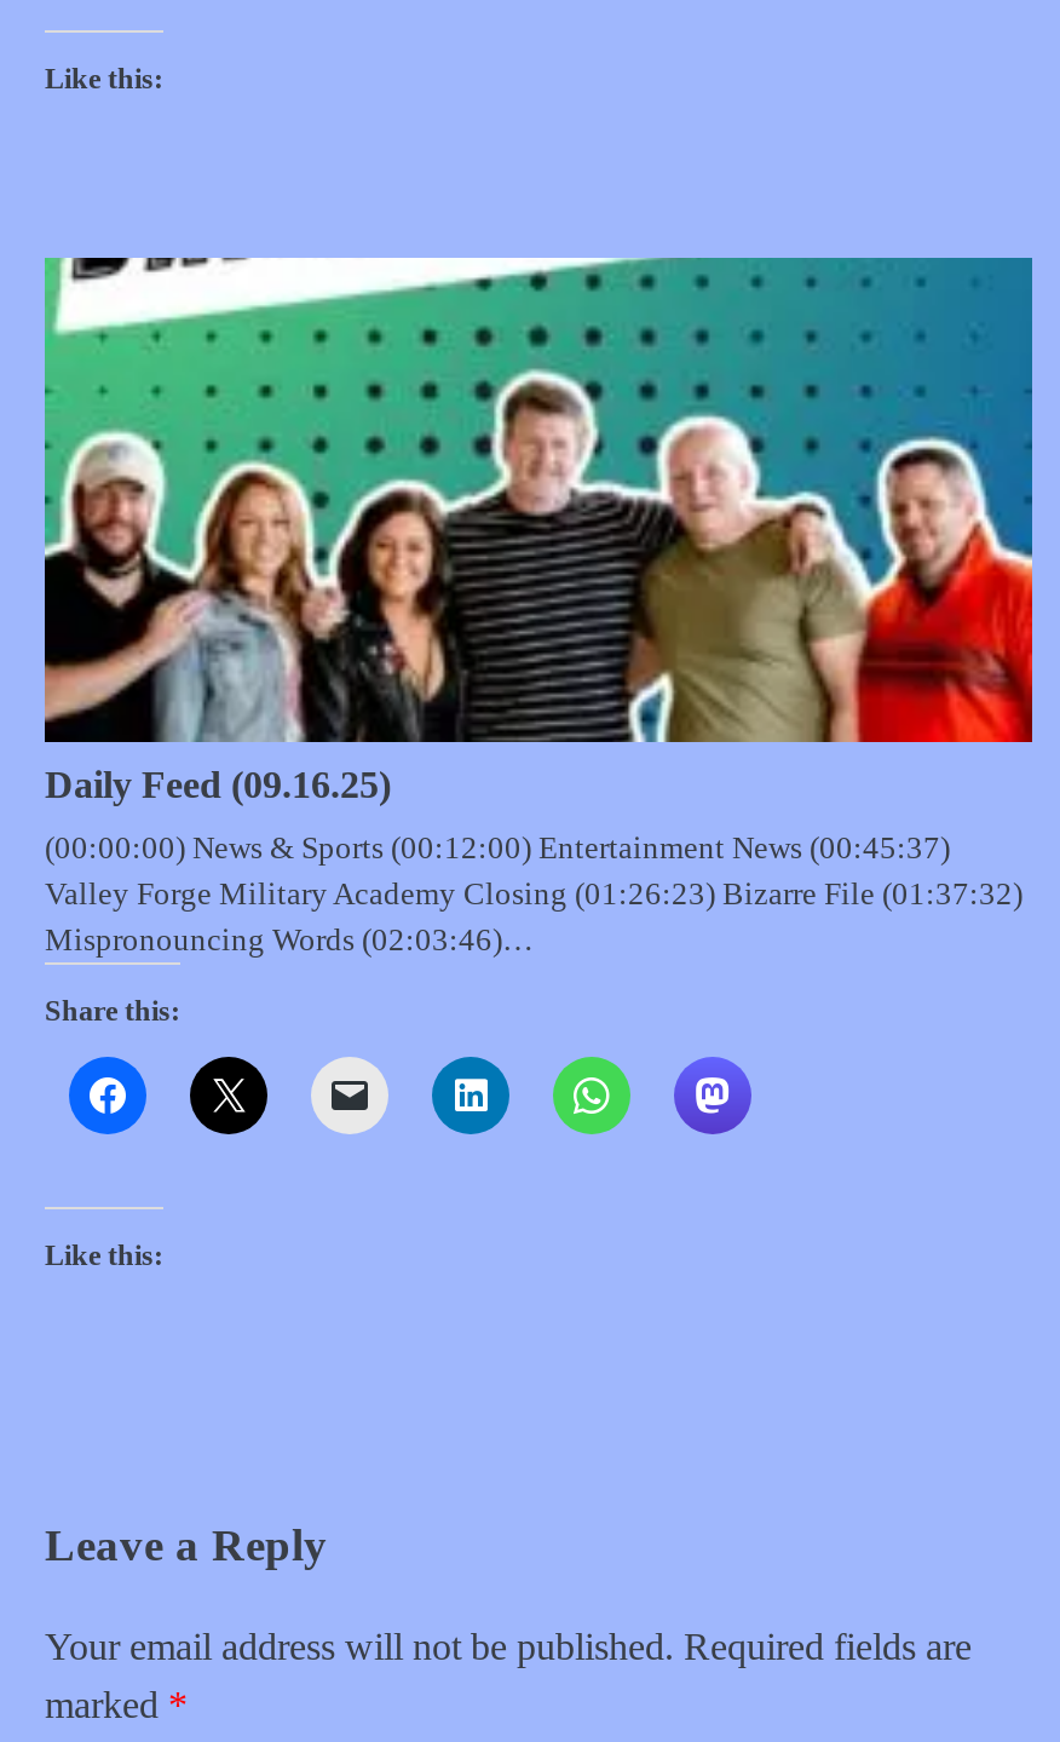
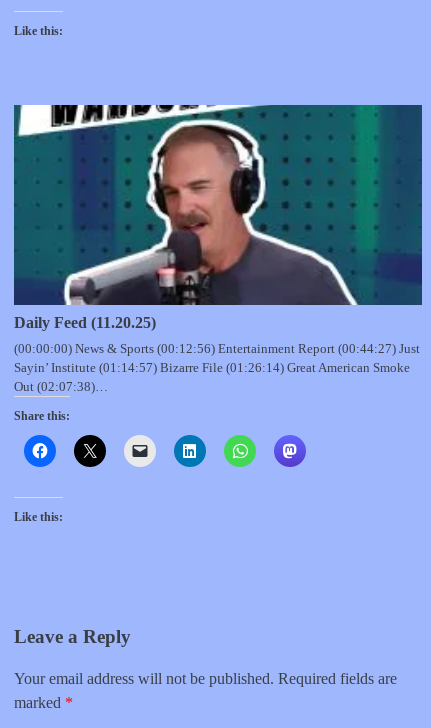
- [image]
- Daily Feed (09.16.25)
+ [image]
+ Daily Feed (11.20.25)

- (00:00:00) News & Sports (00:12:00) Entertainment News (00:45:37)
- Valley Forge Military Academy Closing (01:26:23) Bizarre File (01:37:32)
- Mispronouncing Words (02:03:46)…
+ (00:00:00) News & Sports (00:12:56) Entertainment Report (00:44:27) Just
+ Sayin’ Institute (01:14:57) Bizarre File (01:26:14) Great American Smoke
+ Out (02:07:38)…
